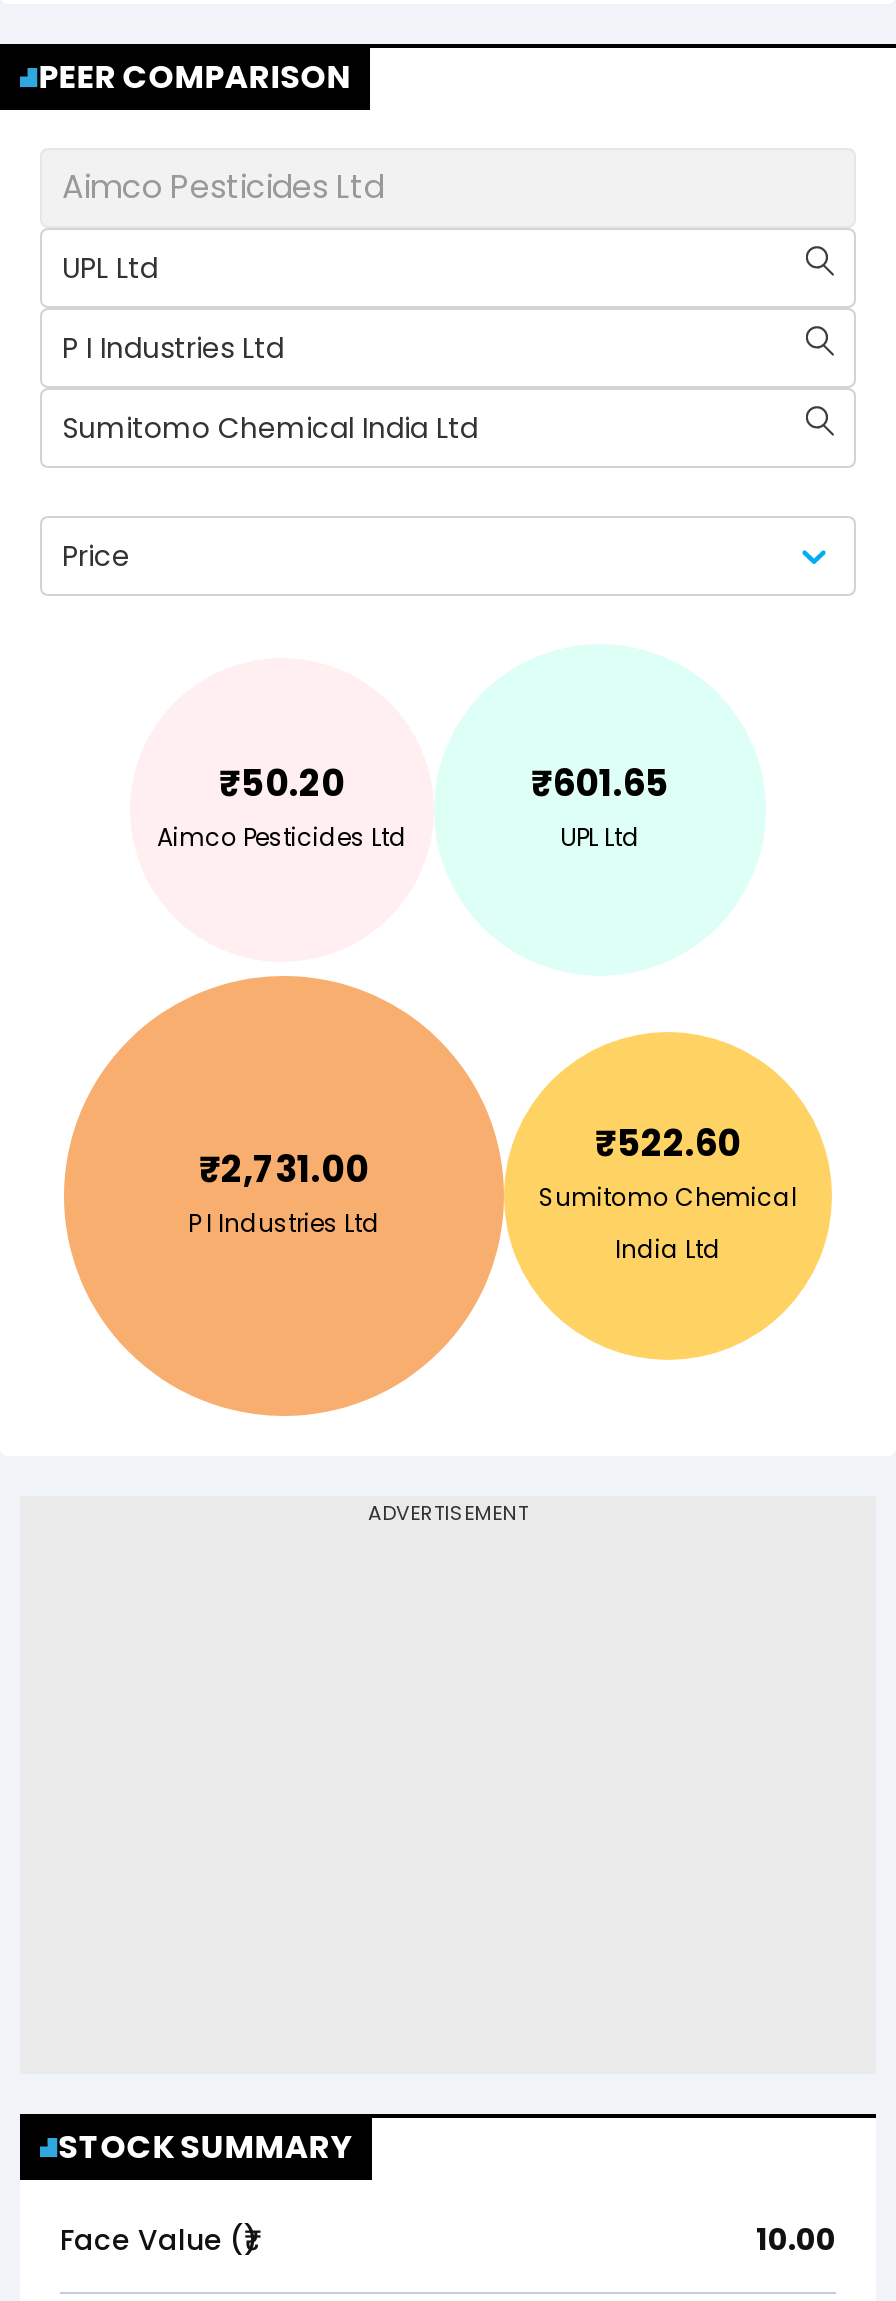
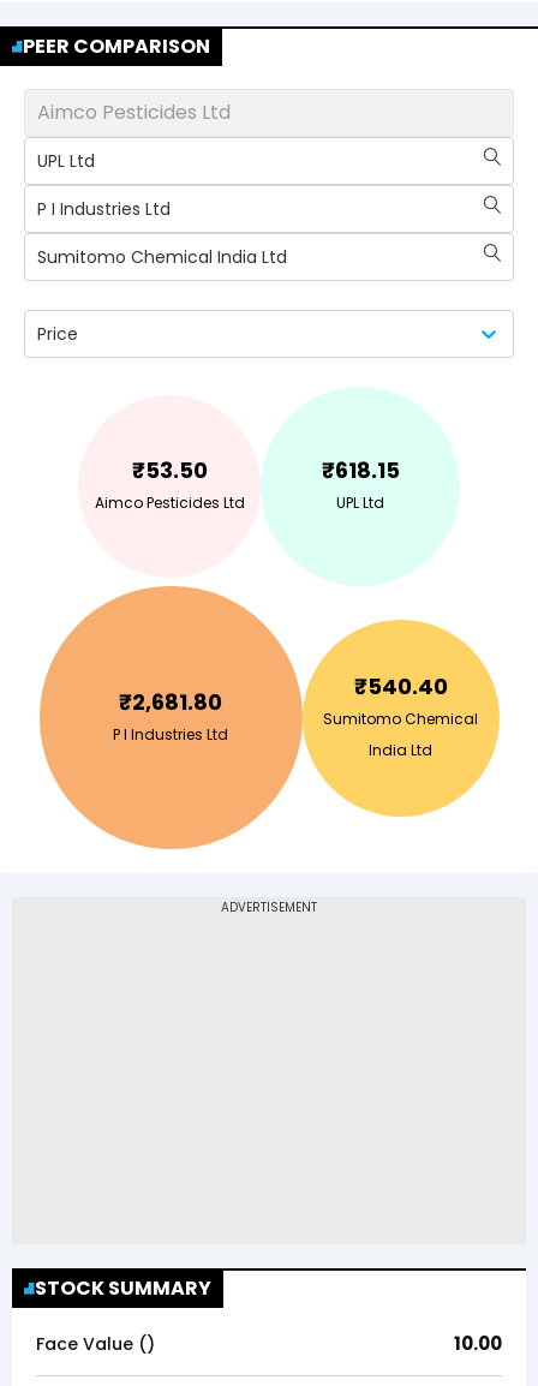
- ₹50.20
+ ₹53.50

- ₹601.65
+ ₹618.15

- ₹522.60
+ ₹540.40

- ₹2,731.00
+ ₹2,681.80
